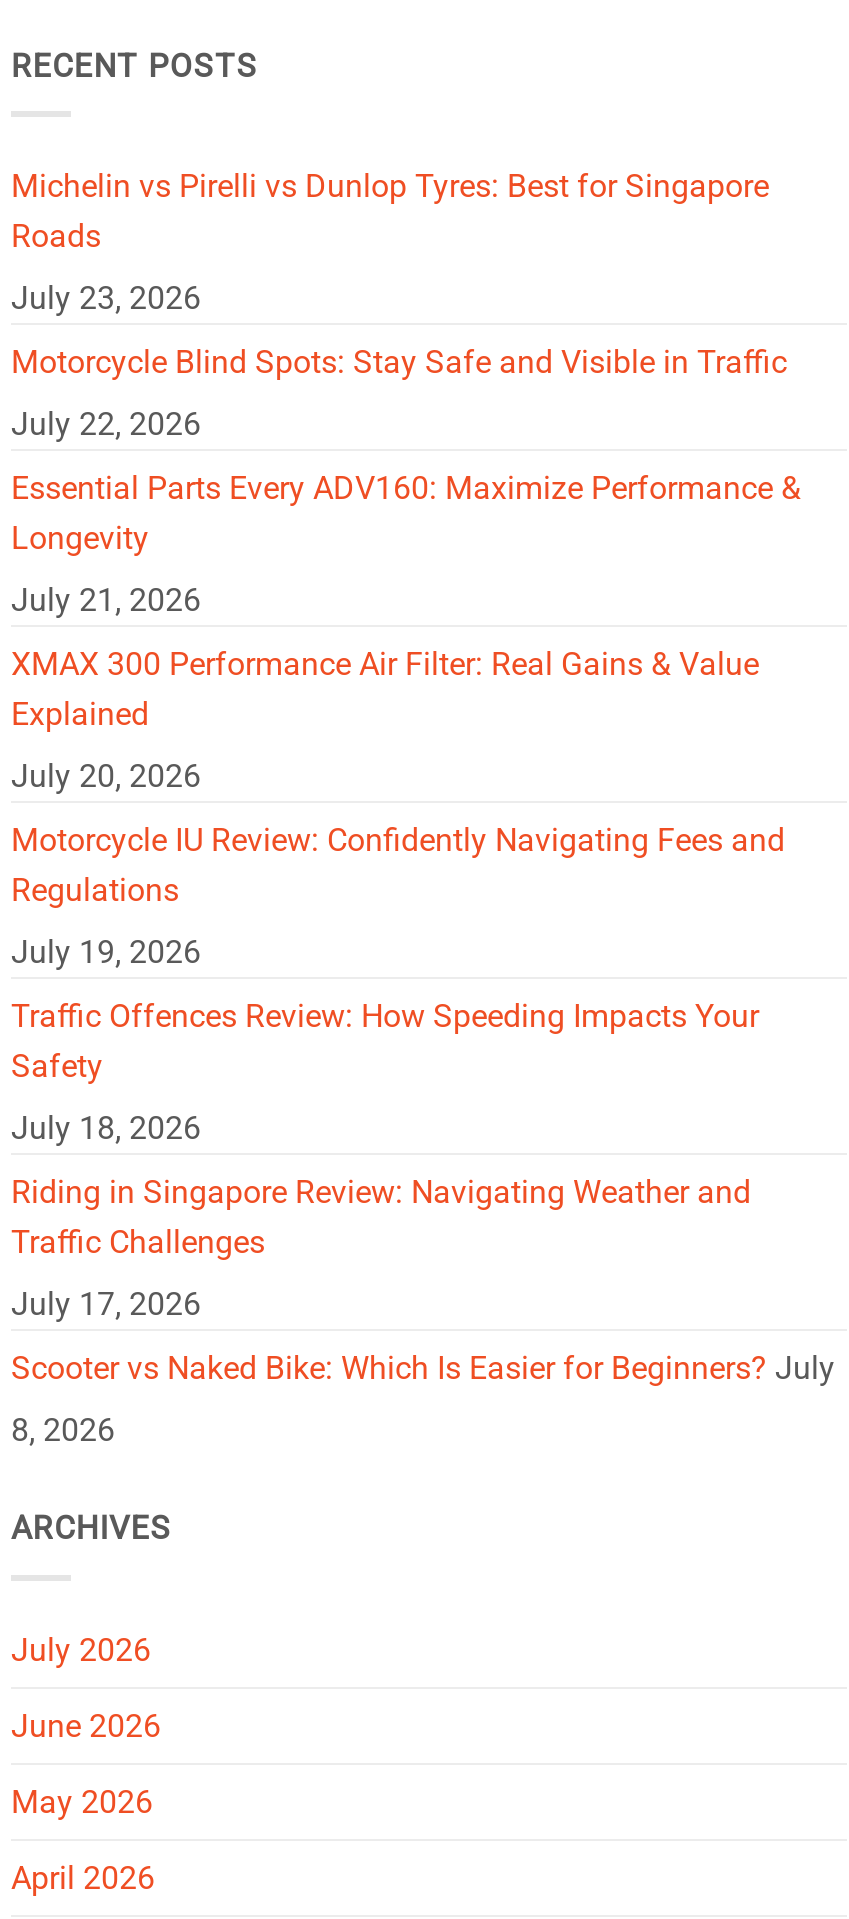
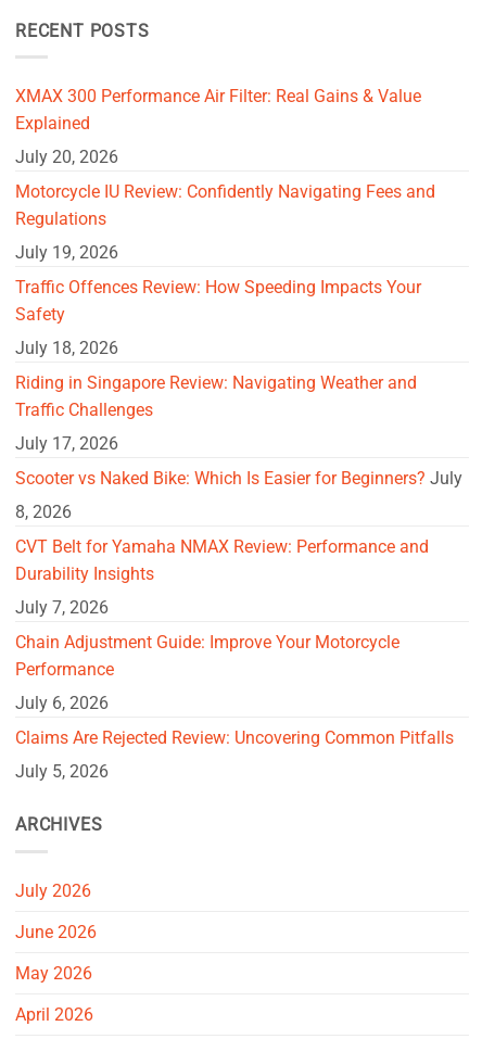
- Michelin vs Pirelli vs Dunlop Tyres: Best for Singapore
- Roads
- July 23, 2026
- Motorcycle Blind Spots: Stay Safe and Visible in Traffic
- July 22, 2026
- Essential Parts Every ADV160: Maximize Performance &
- Longevity
- July 21, 2026

moved up: XMAX 300 Performance Air Filter: Real Gains & Value | Explained | July 20, 2026 | ... | Scooter vs Naked Bike: Which Is Easier for Beginners? July | 8, 2026

+ CVT Belt for Yamaha NMAX Review: Performance and
+ Durability Insights
+ July 7, 2026
+ Chain Adjustment Guide: Improve Your Motorcycle
+ Performance
+ July 6, 2026
+ Claims Are Rejected Review: Uncovering Common Pitfalls
+ July 5, 2026
